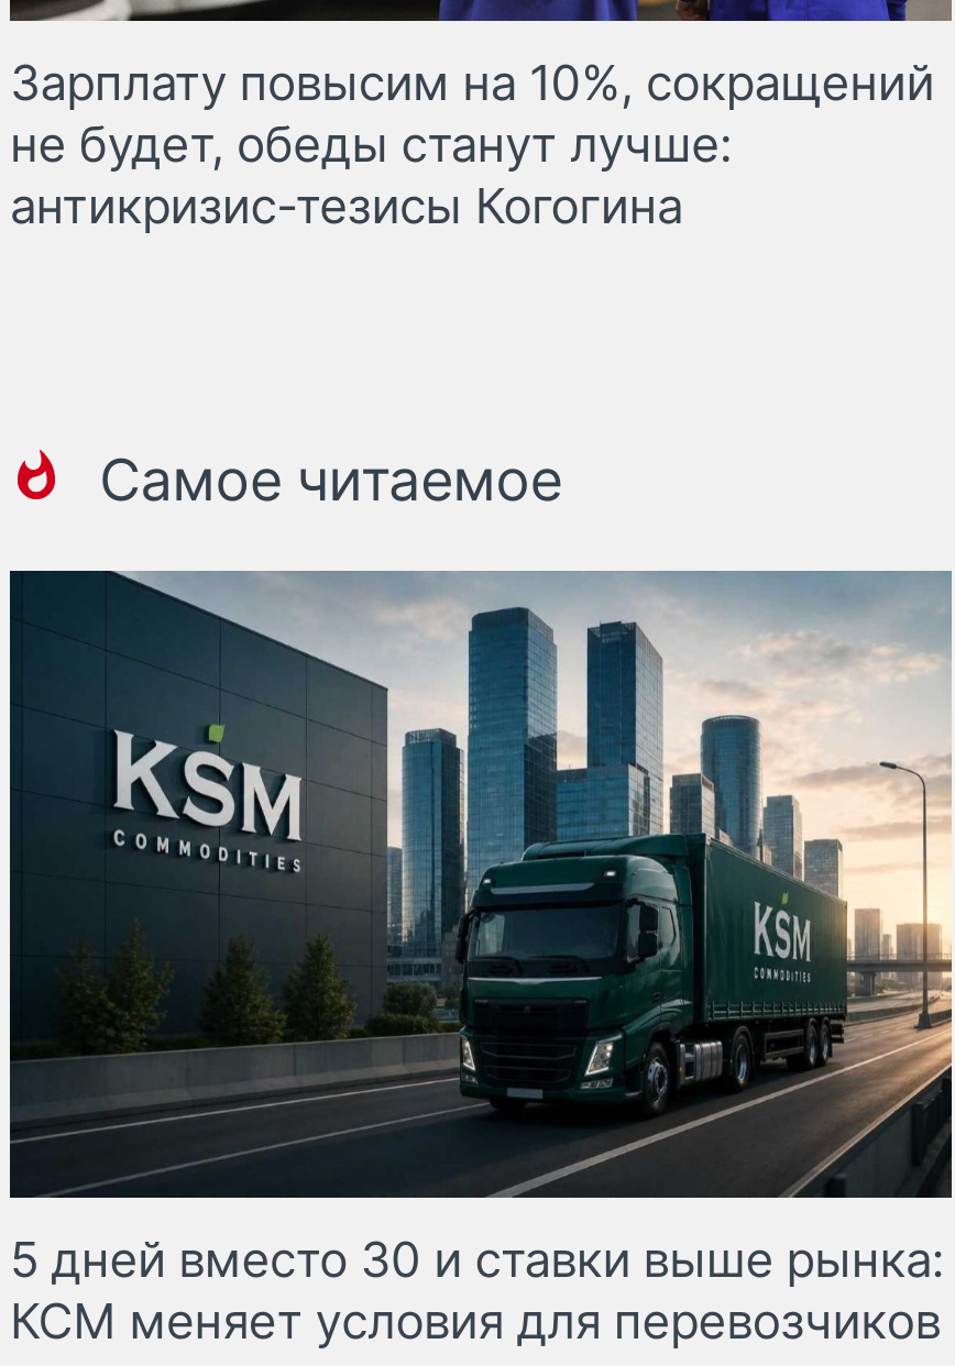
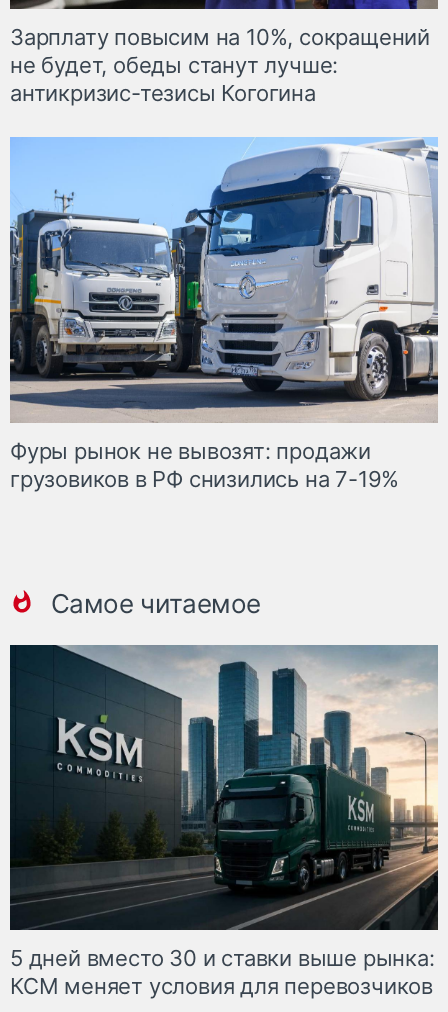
+ [image]
+ Фуры рынок не вывозят: продажи
+ грузовиков в РФ снизились на 7-19%
